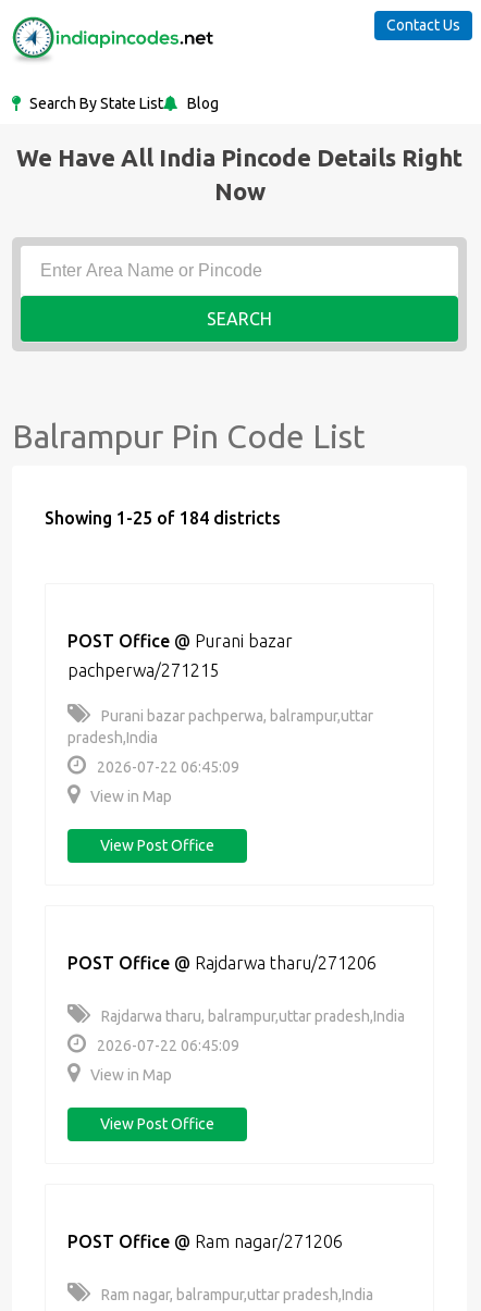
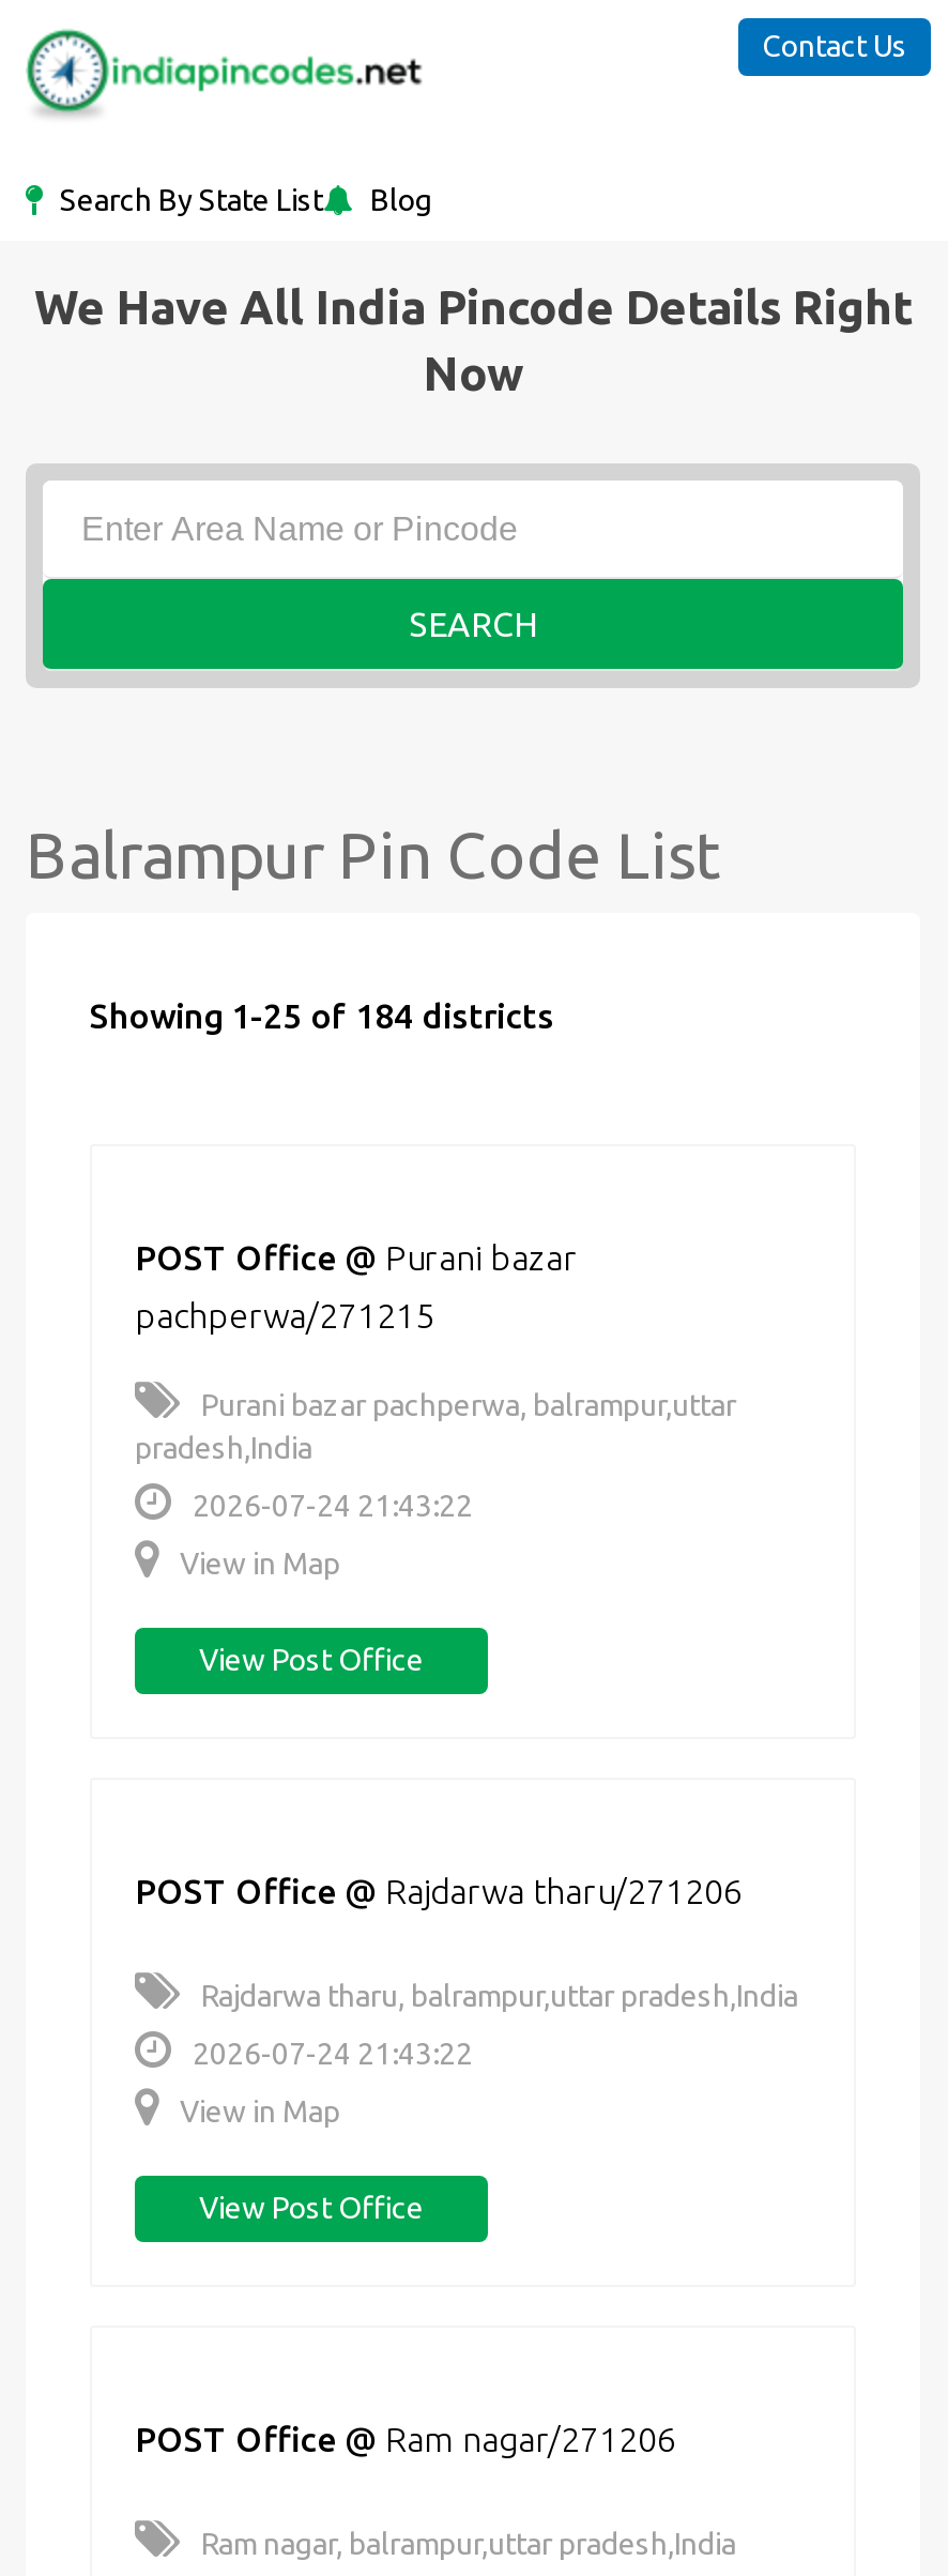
- 2026-07-22 06:45:09
+ 2026-07-24 21:43:22

- 2026-07-22 06:45:09
+ 2026-07-24 21:43:22
